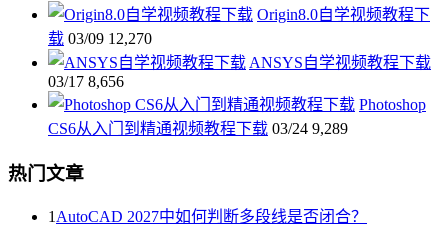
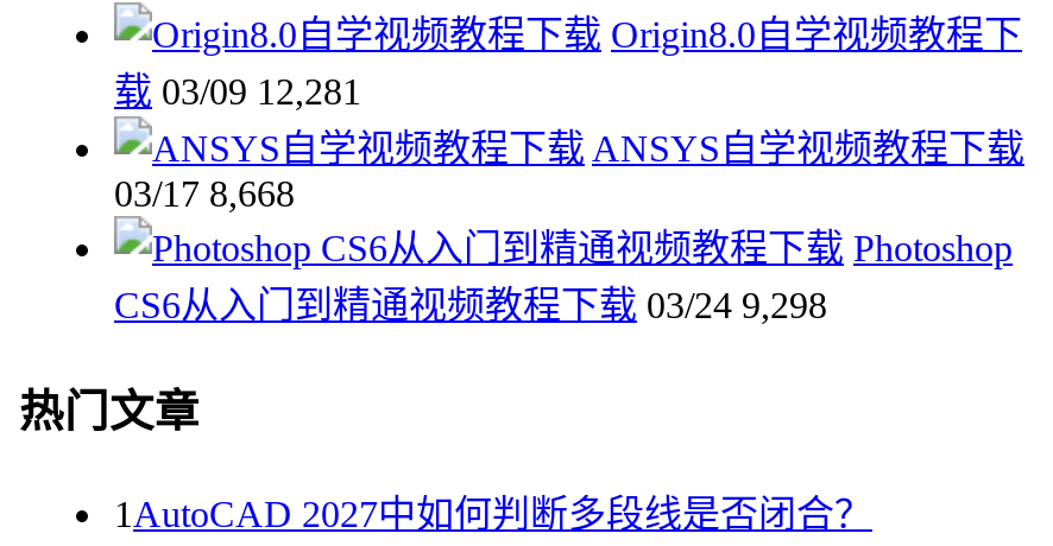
- 载 03/09 12,270
+ 载 03/09 12,281

- 03/17 8,656
+ 03/17 8,668

- CS6从入门到精通视频教程下载 03/24 9,289
+ CS6从入门到精通视频教程下载 03/24 9,298
